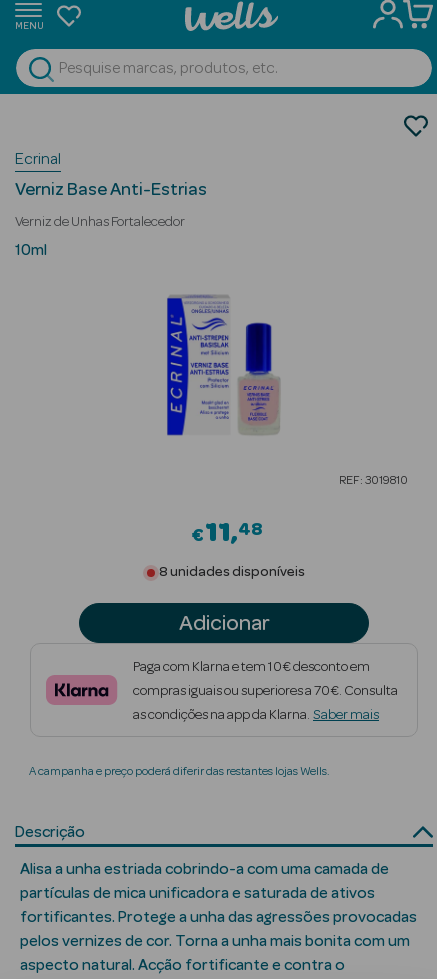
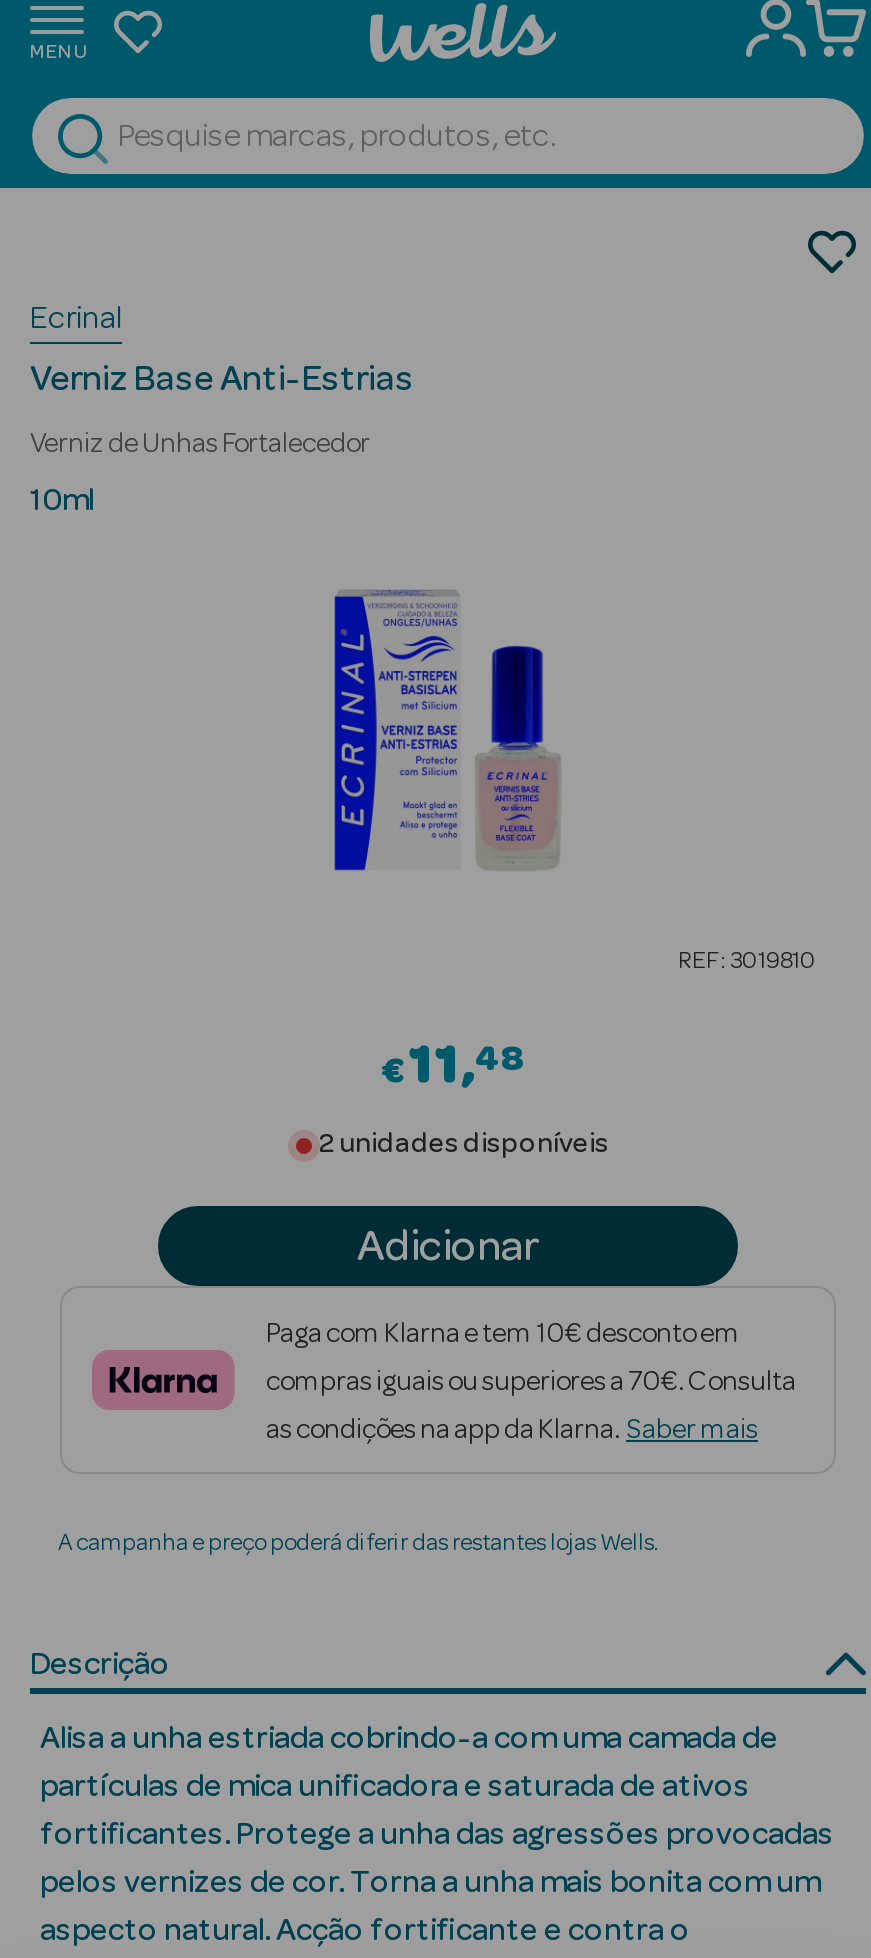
- 8 unidades disponíveis
+ 2 unidades disponíveis
